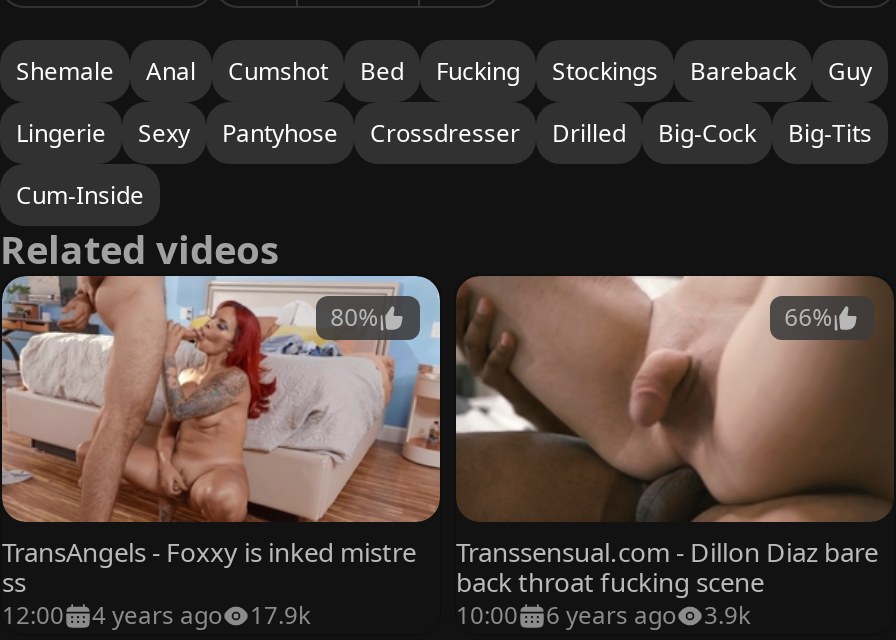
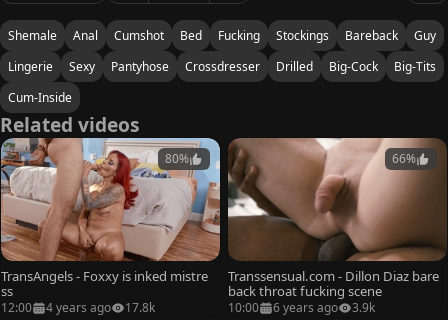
- 12:00 4 years ago 17.9k
+ 12:00 4 years ago 17.8k
